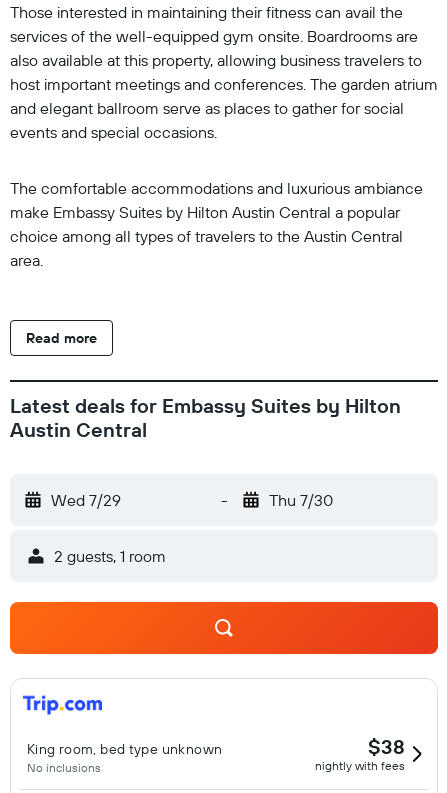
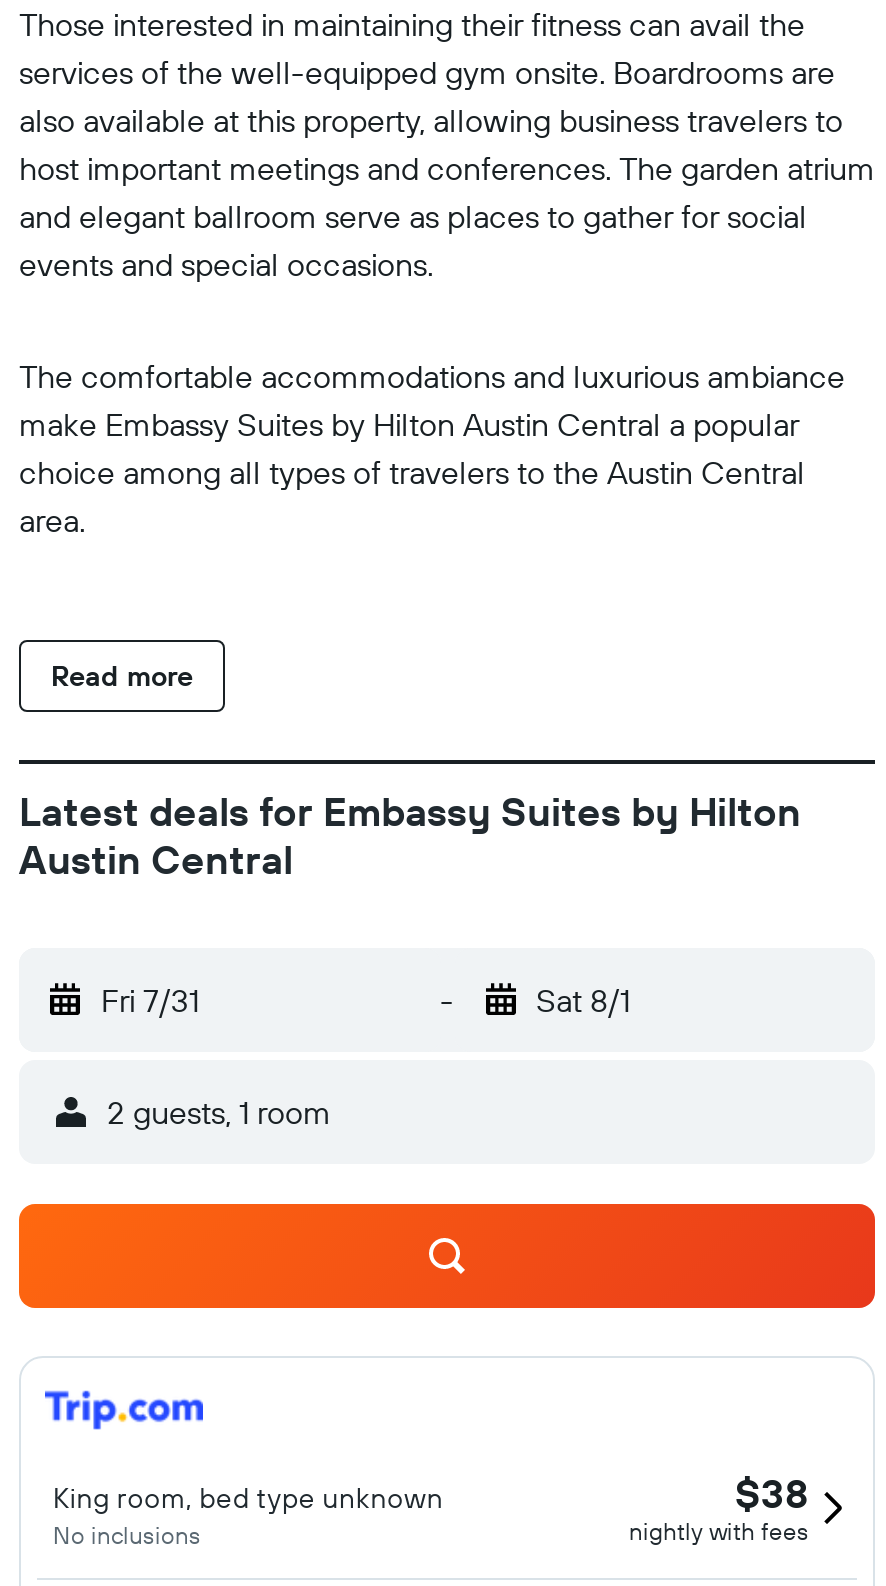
- Wed 7/29
+ Fri 7/31

- Thu 7/30
+ Sat 8/1
